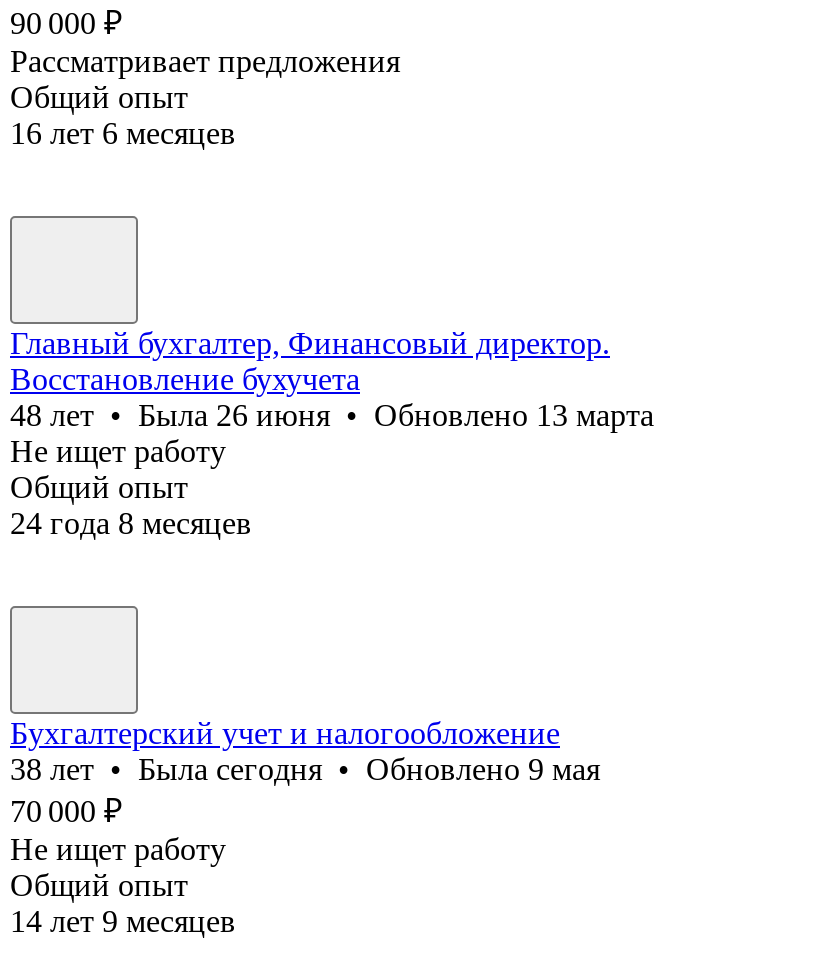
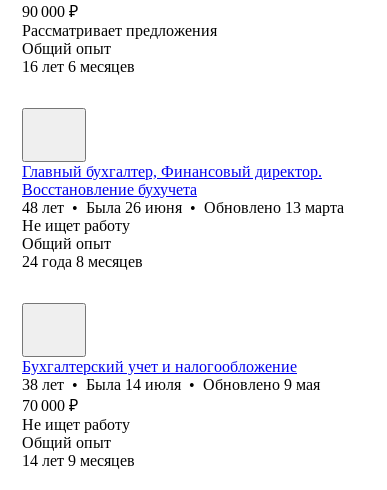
- 38 лет • Была сегодня • Обновлено 9 мая
+ 38 лет • Была 14 июля • Обновлено 9 мая
